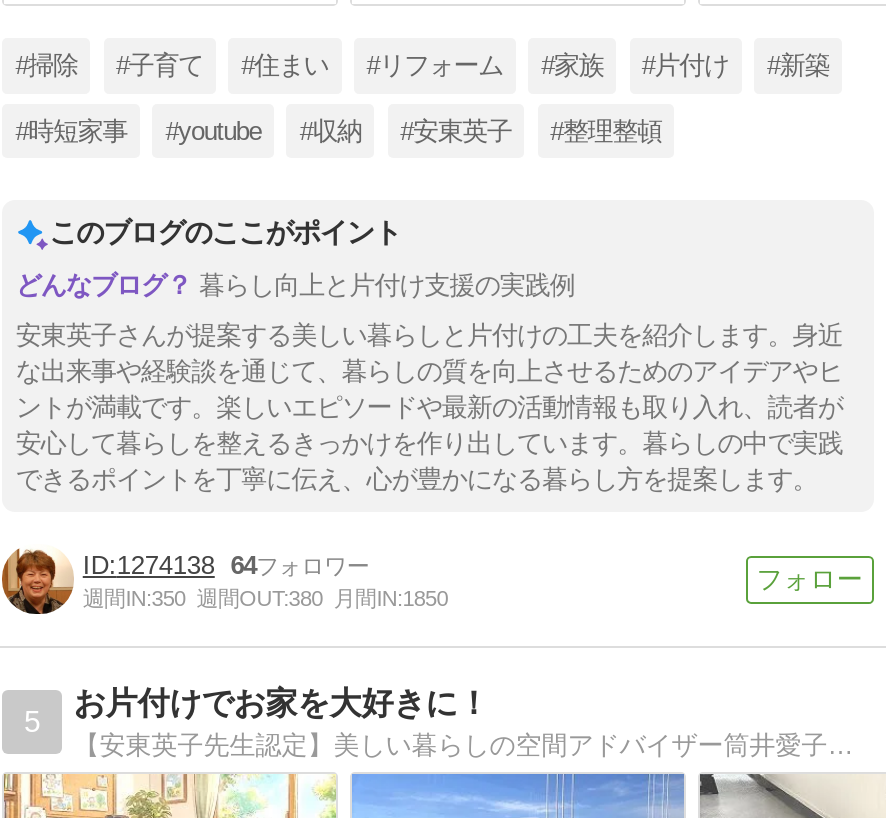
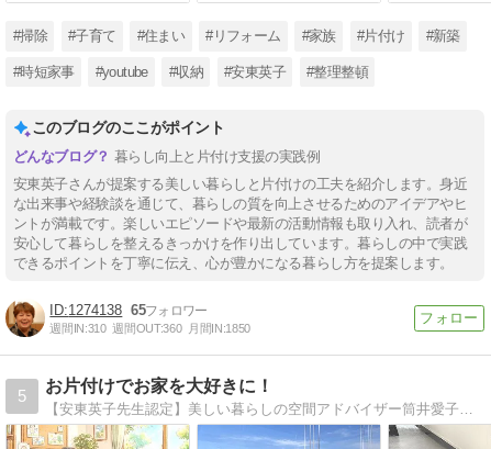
- 1274138 64
+ 1274138 65

- 週間IN:350 週間OUT:380 月間IN:1850
+ 週間IN:310 週間OUT:360 月間IN:1850
